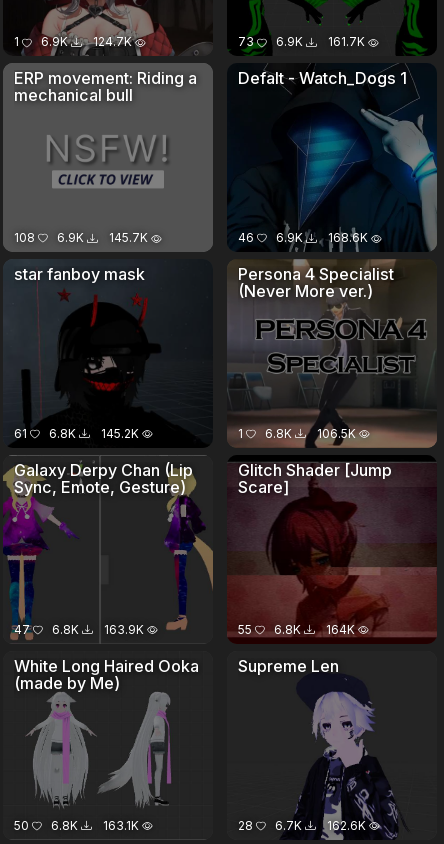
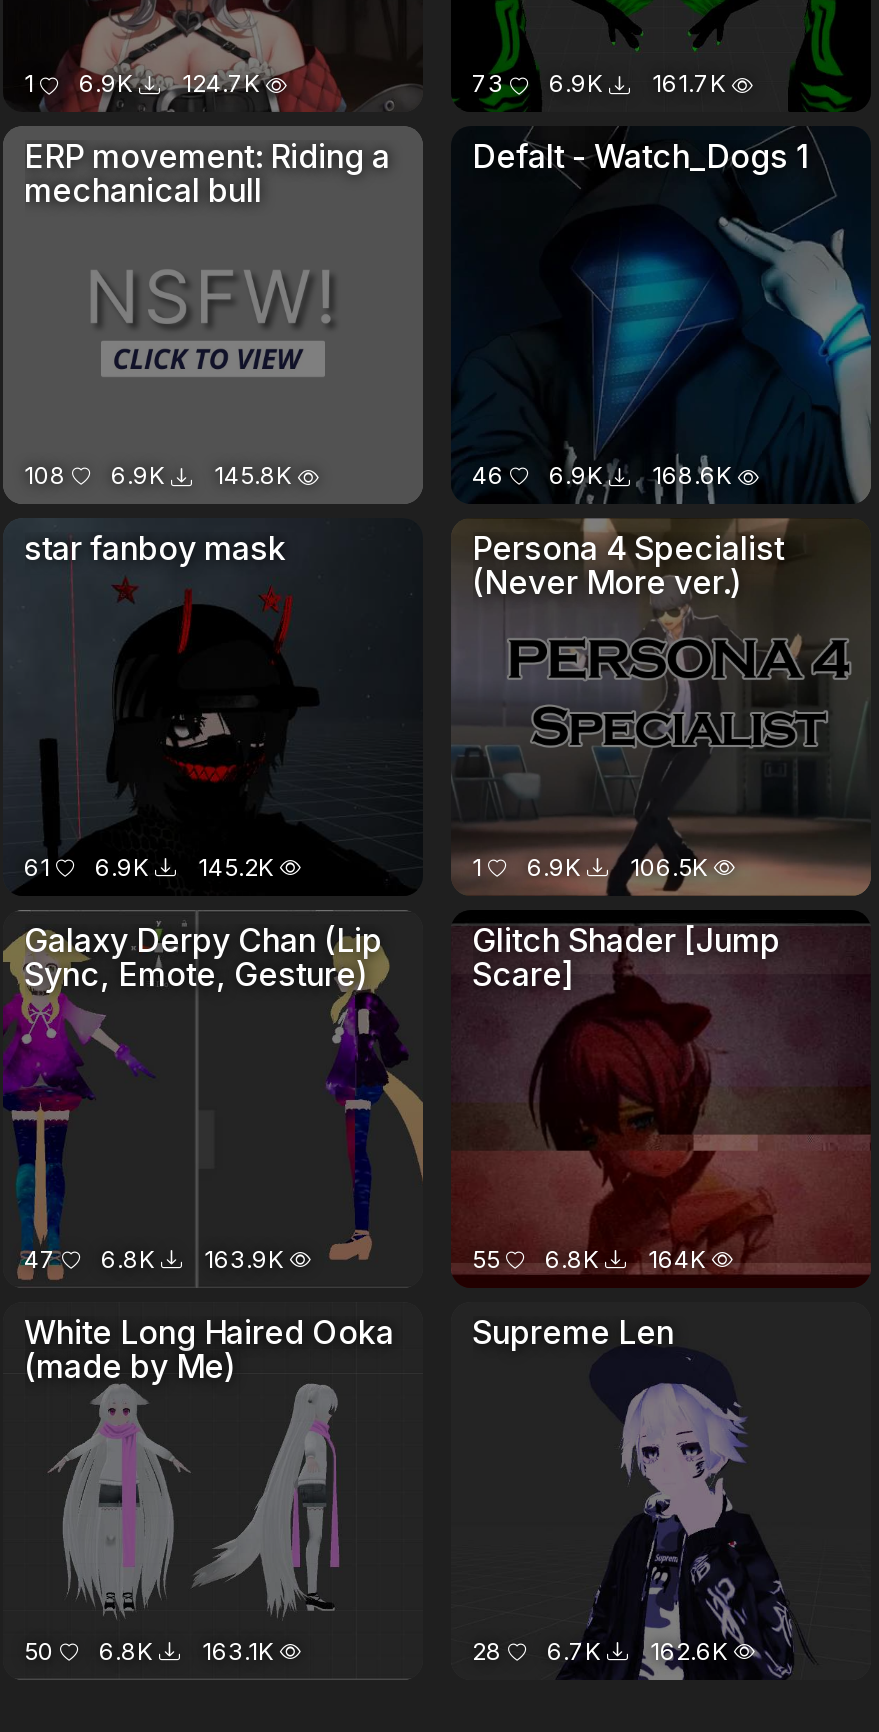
- 108 6.9K 145.7K
+ 108 6.9K 145.8K

- 61 6.8K 145.2K
+ 61 6.9K 145.2K

- 1 6.8K 106.5K
+ 1 6.9K 106.5K
